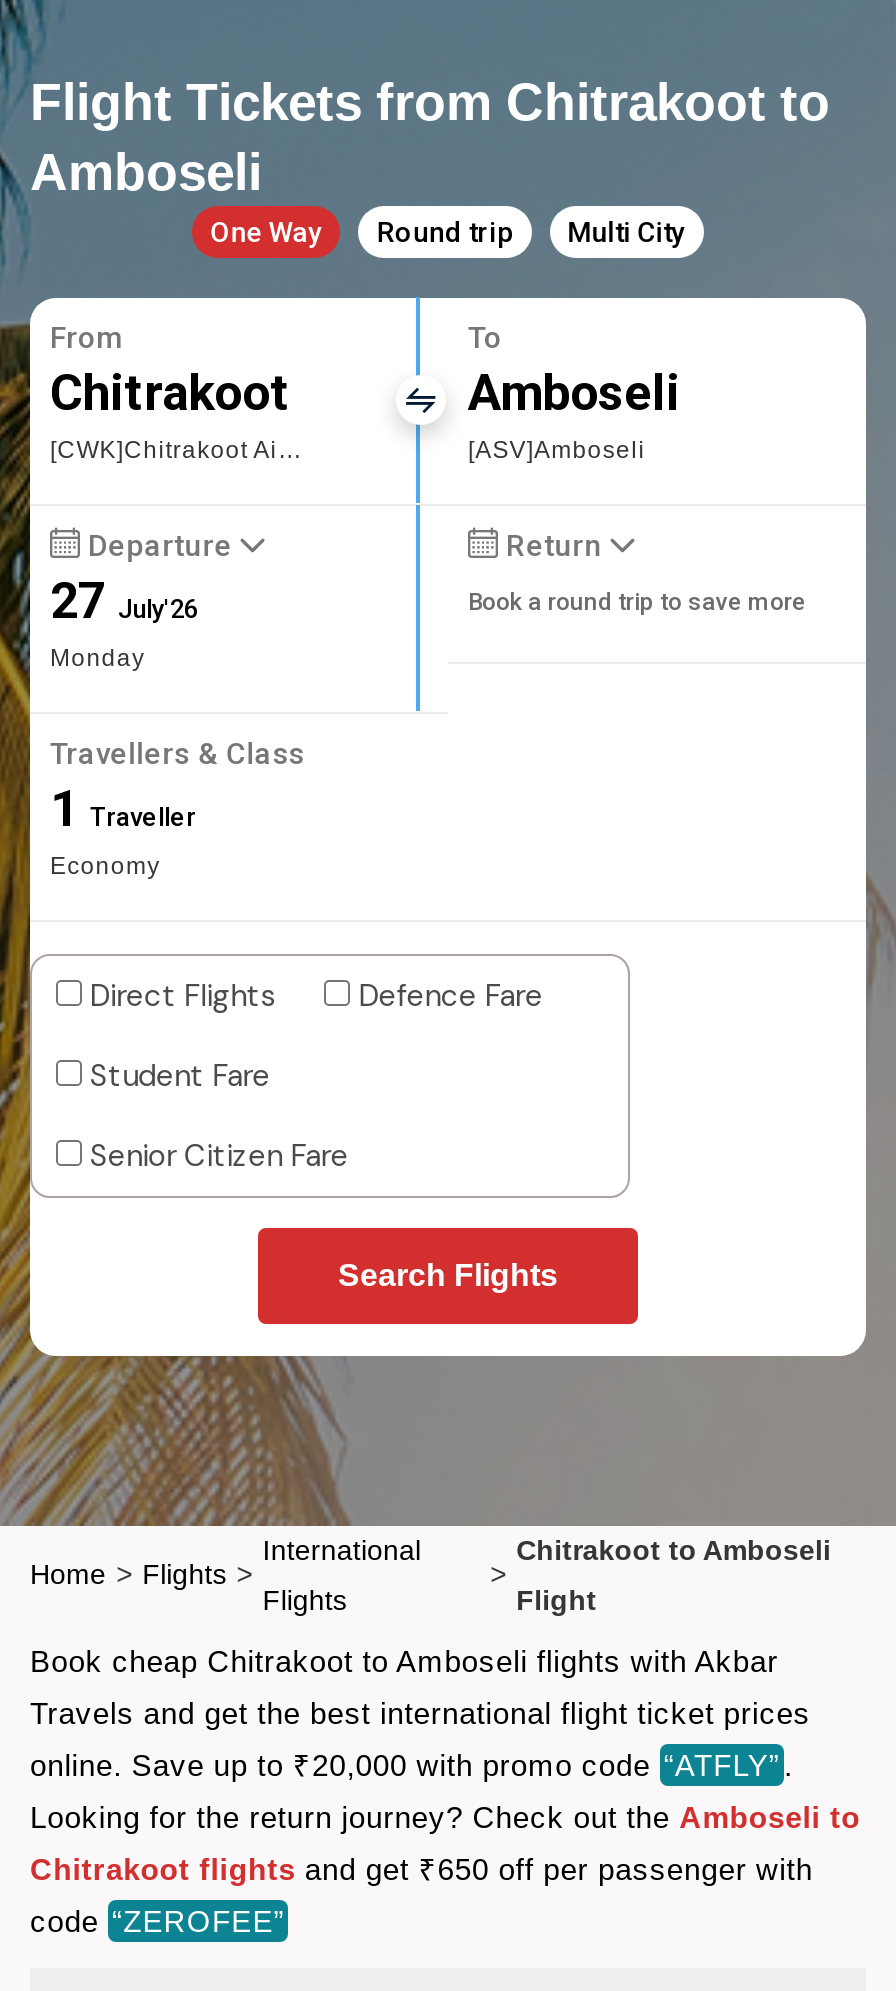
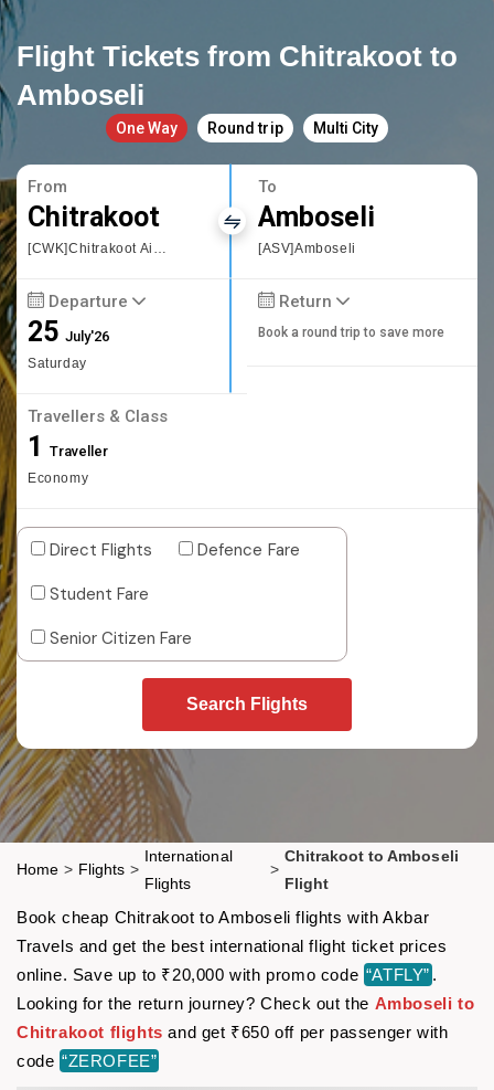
- 27 July'26
- Monday
+ 25 July'26
+ Saturday
